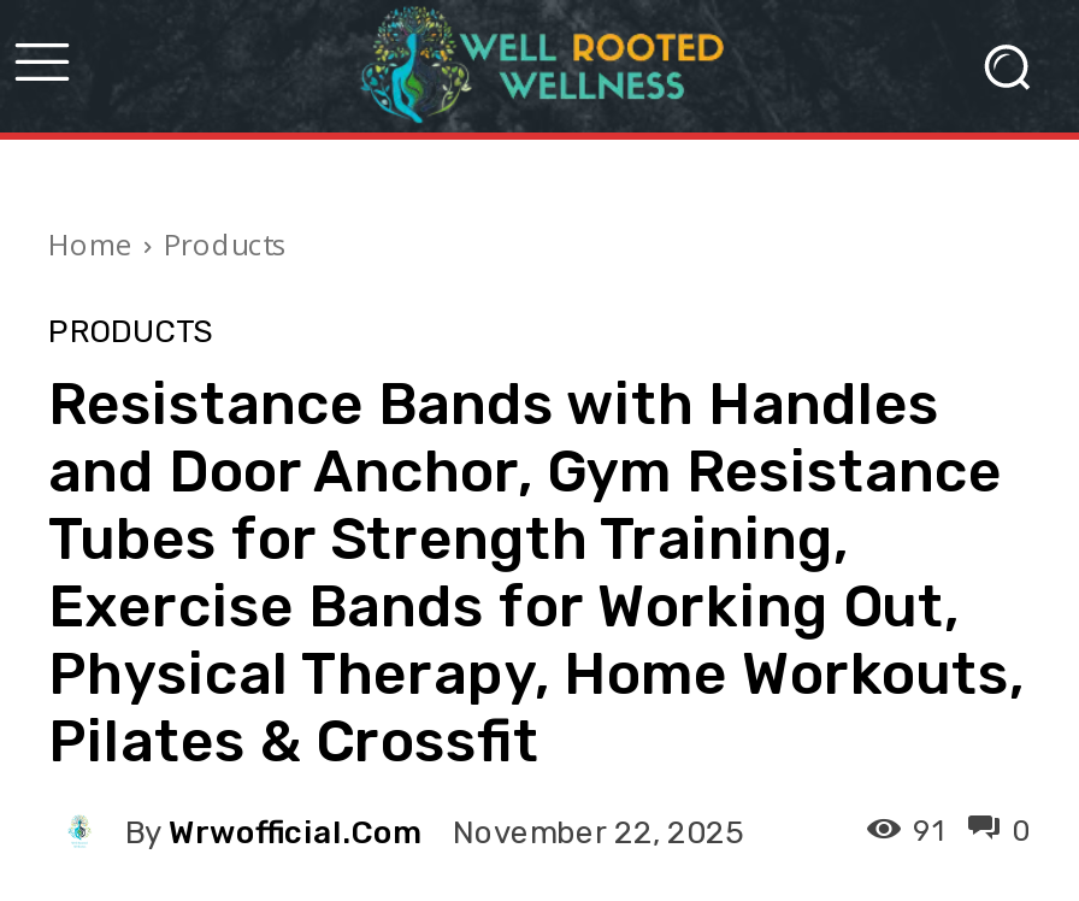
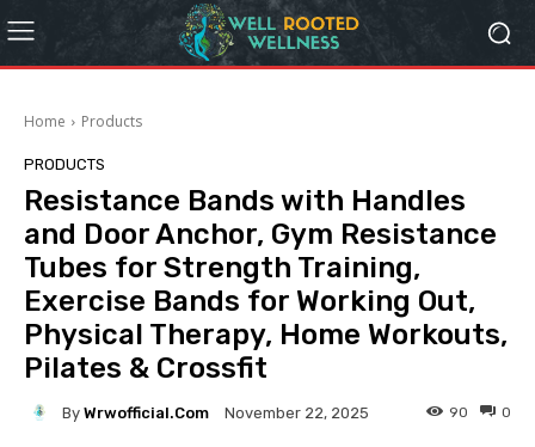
- 91 0
+ 90 0
